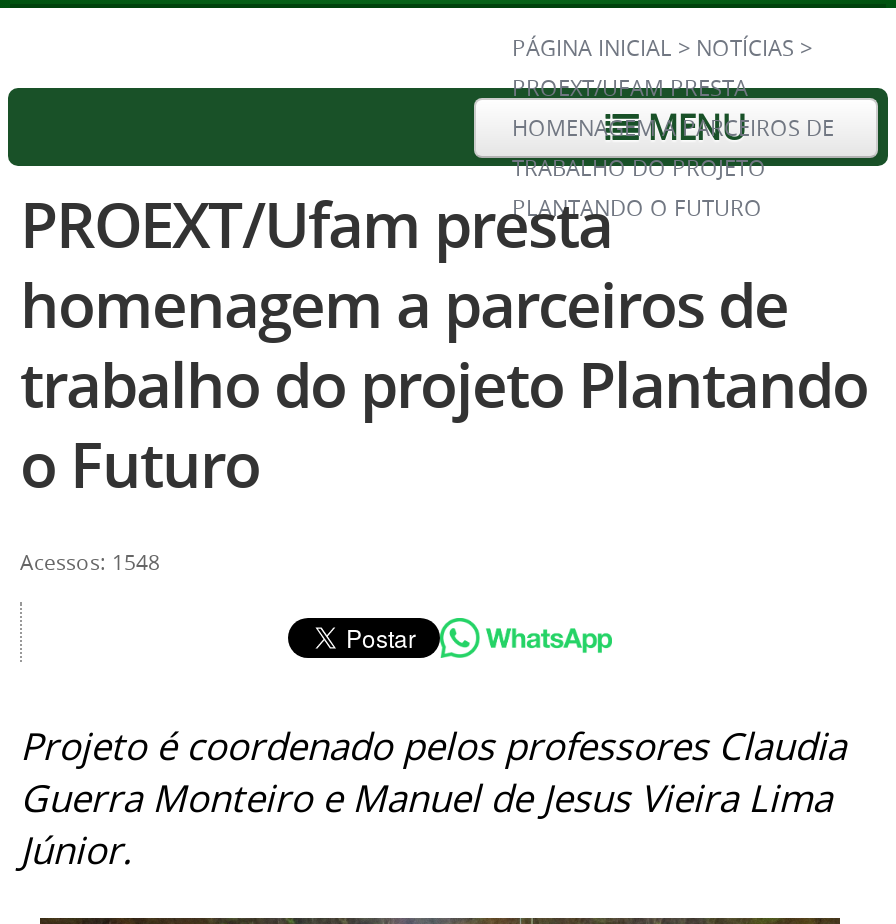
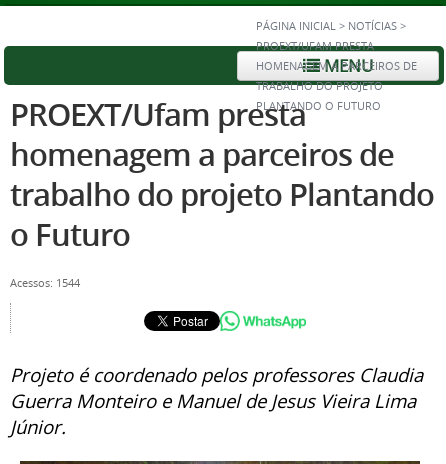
- Acessos: 1548
+ Acessos: 1544
